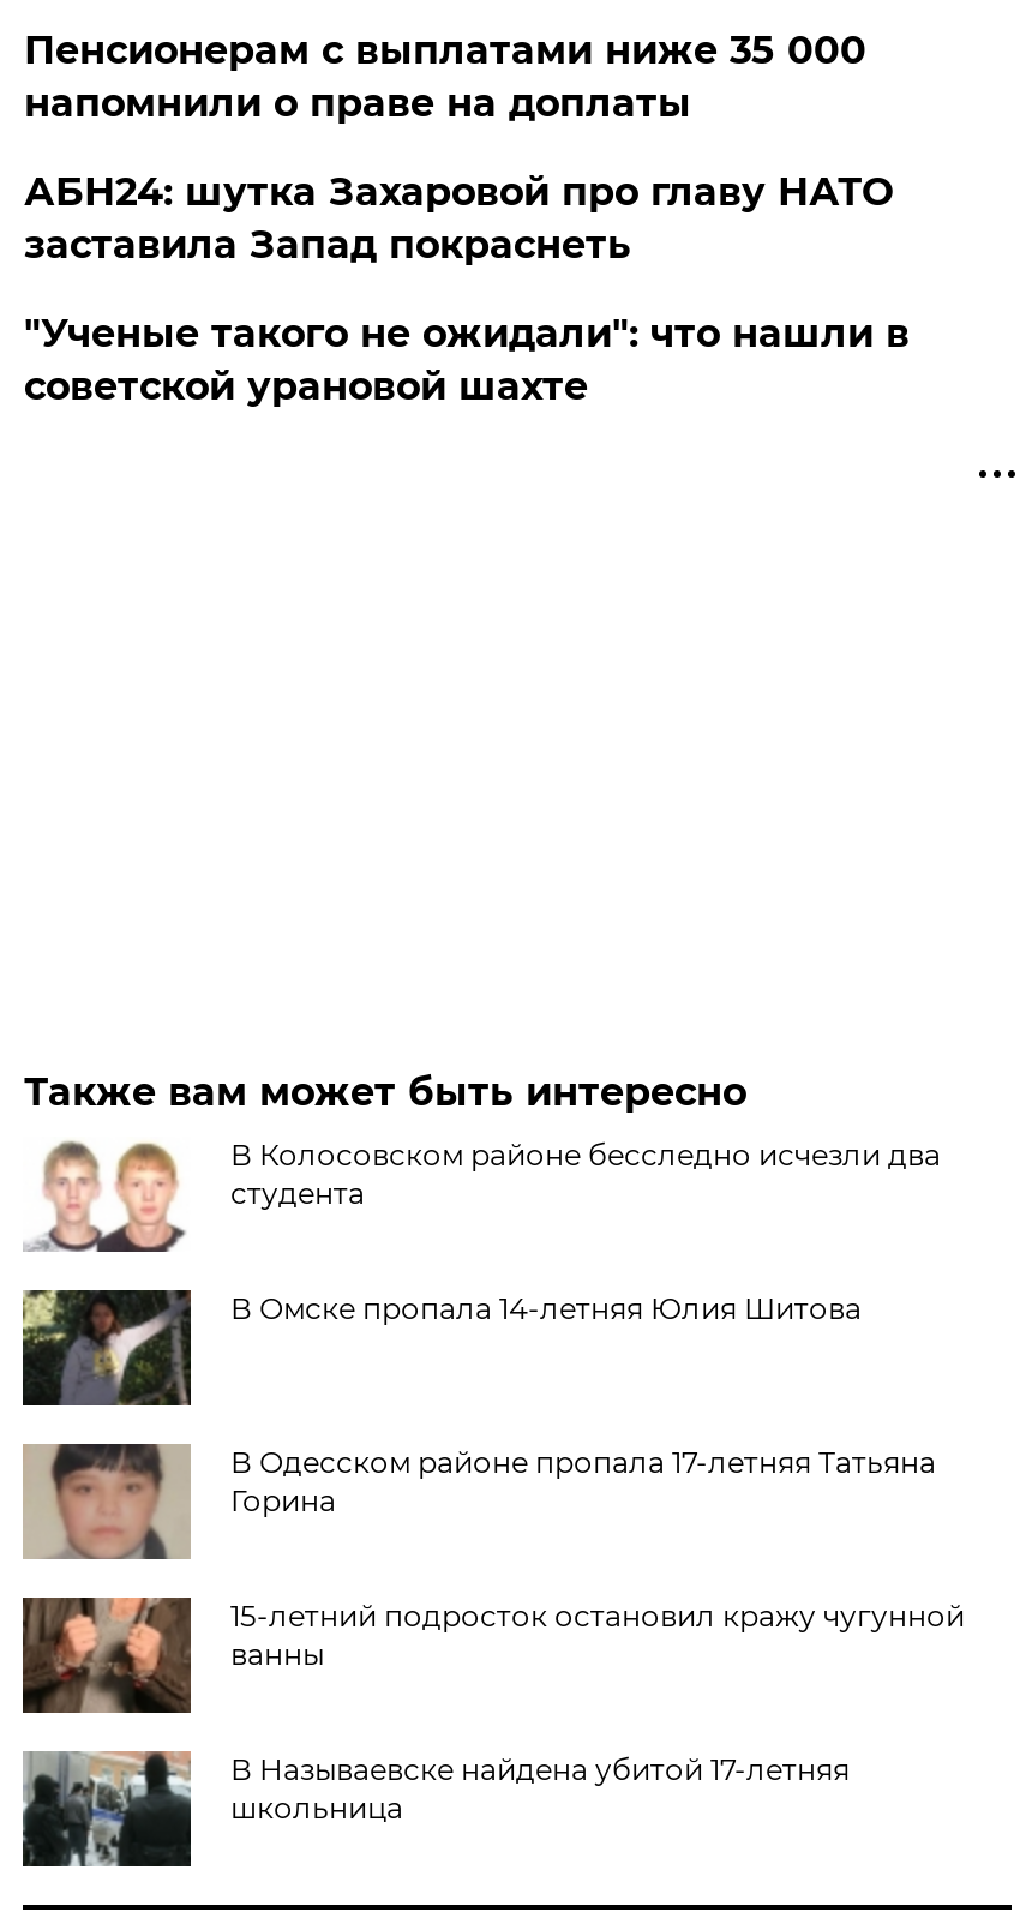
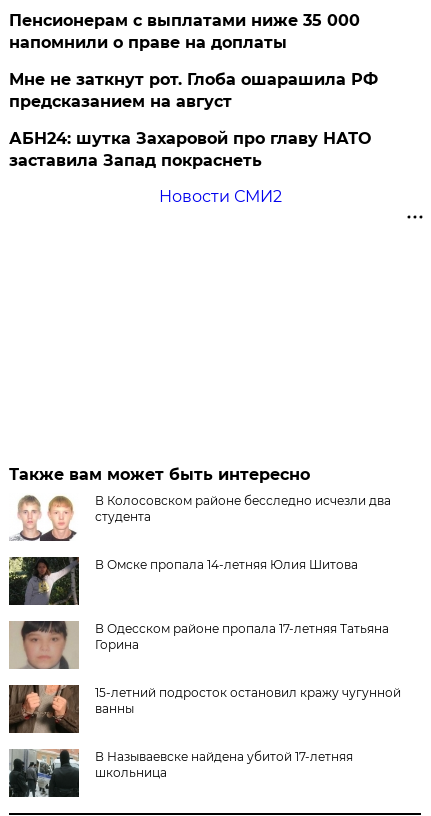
+ Мне не заткнут рот. Глоба ошарашила РФ
+ предсказанием на август

moved down: АБН24: шутка Захаровой про главу НАТО | заставила Запад покраснеть

- "Ученые такого не ожидали": что нашли в
- советской урановой шахте
+ Новости СМИ2
